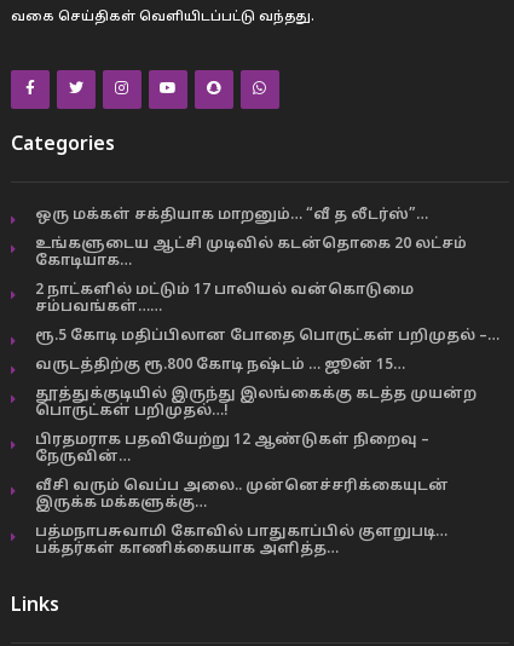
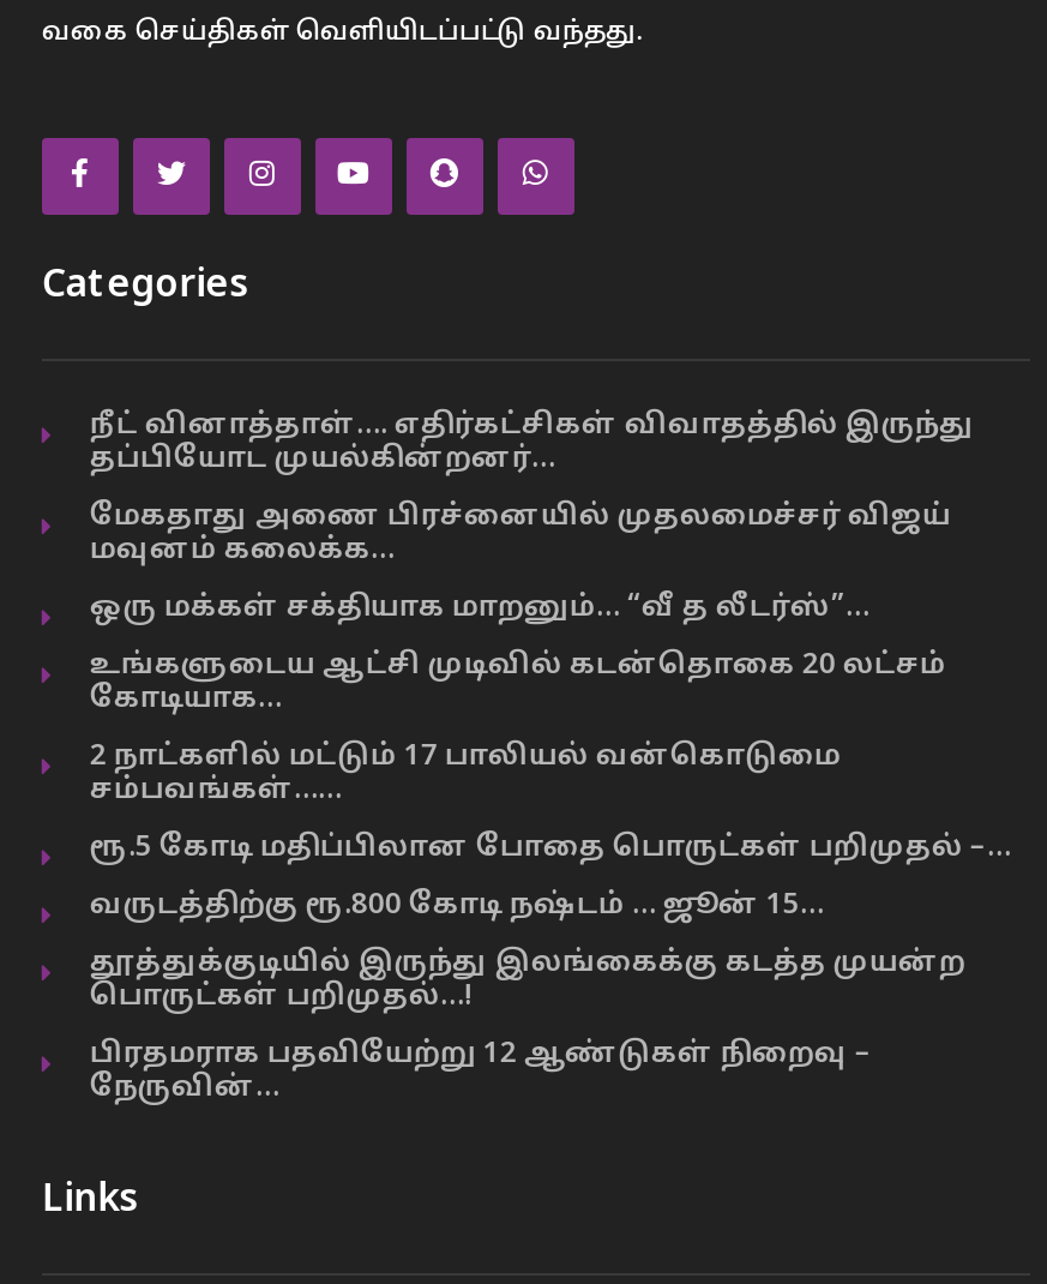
+ நீட் வினாத்தாள்…. எதிர்கட்சிகள் விவாதத்தில் இருந்து
+ தப்பியோட முயல்கின்றனர்…
+ மேகதாது அணை பிரச்னையில் முதலமைச்சர் விஜய்
+ மவுனம் கலைக்க…

moved down: ஒரு மக்கள் சக்தியாக மாறனும்… “வீ த லீடர்ஸ்”… | உங்களுடைய ஆட்சி முடிவில் கடன்தொகை 20 லட்சம் | கோடியாக… | ... | பிரதமராக பதவியேற்று 12 ஆண்டுகள் நிறைவு – | நேருவின்…

- வீசி வரும் வெப்ப அலை.. முன்னெச்சரிக்கையுடன்
- இருக்க மக்களுக்கு…
- பத்மநாபசுவாமி கோவில் பாதுகாப்பில் குளறுபடி…
- பக்தர்கள் காணிக்கையாக அளித்த…
